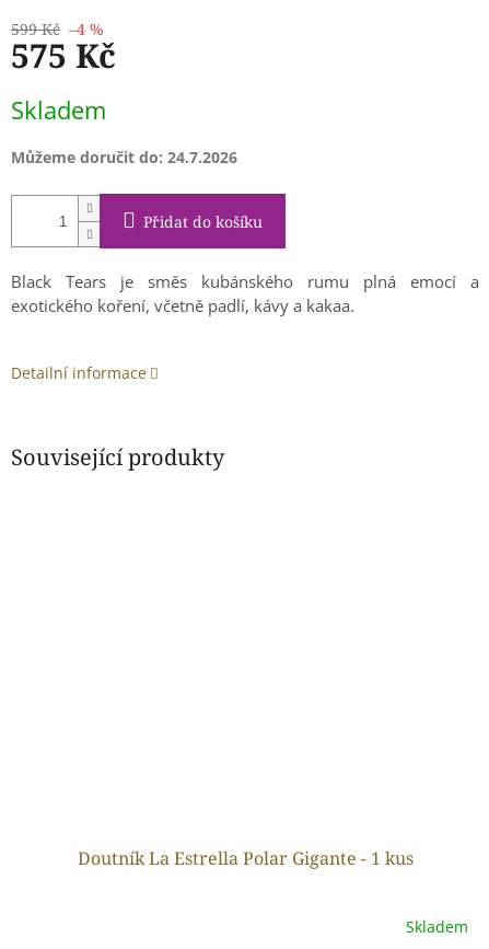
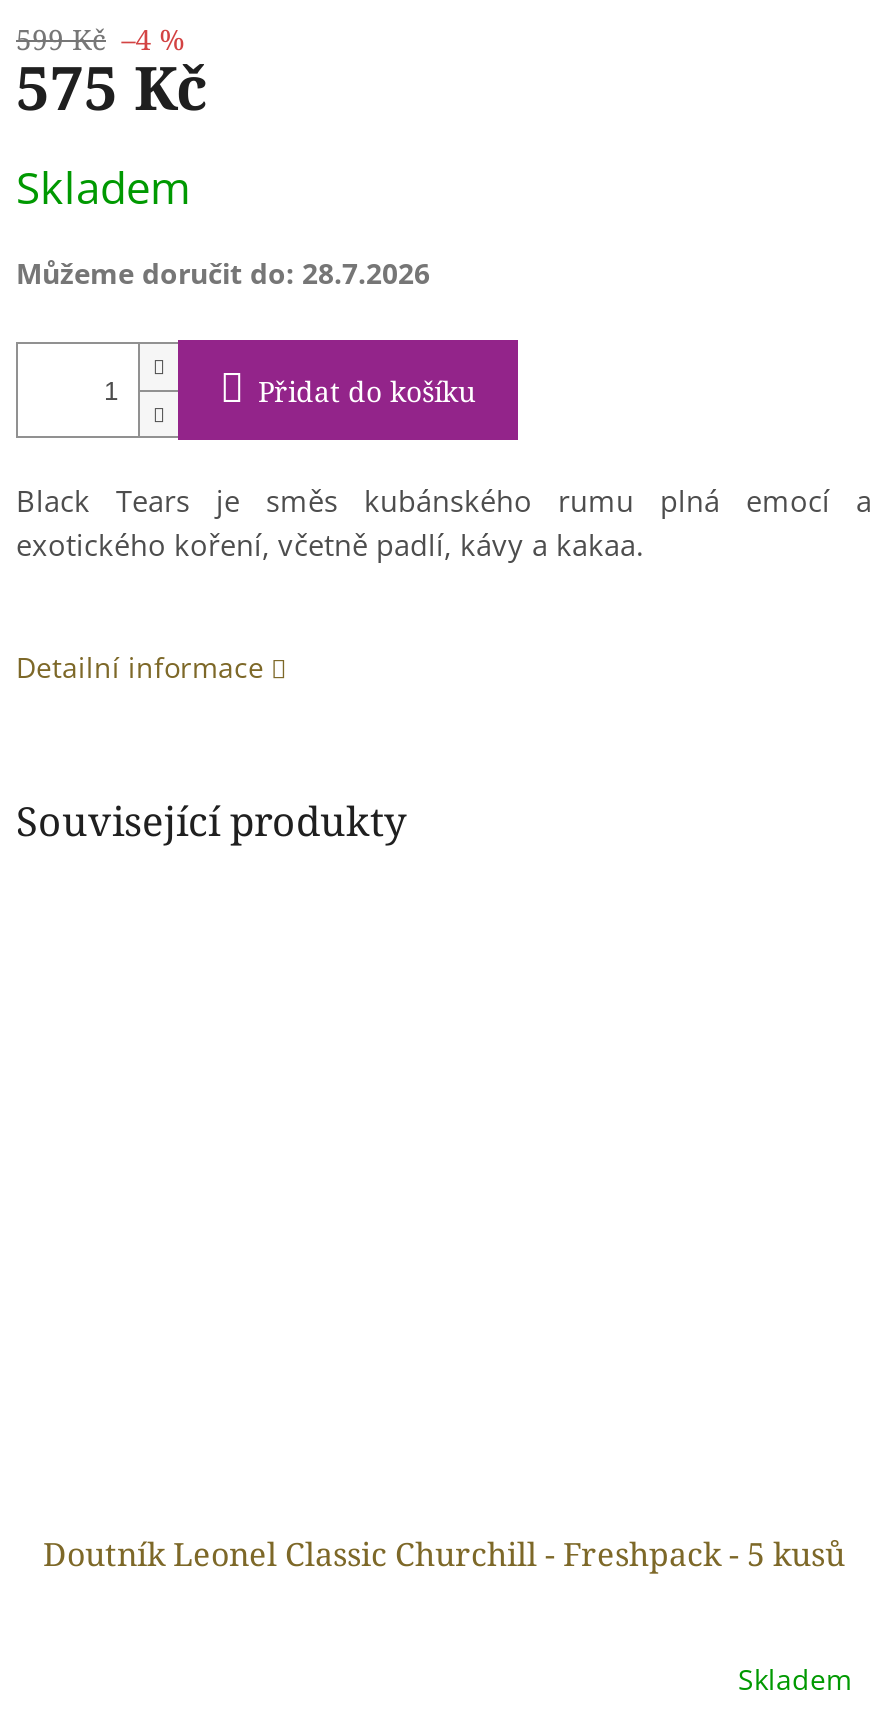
- Můžeme doručit do: 24.7.2026
+ Můžeme doručit do: 28.7.2026

- Doutník La Estrella Polar Gigante - 1 kus
+ Doutník Leonel Classic Churchill - Freshpack - 5 kusů
